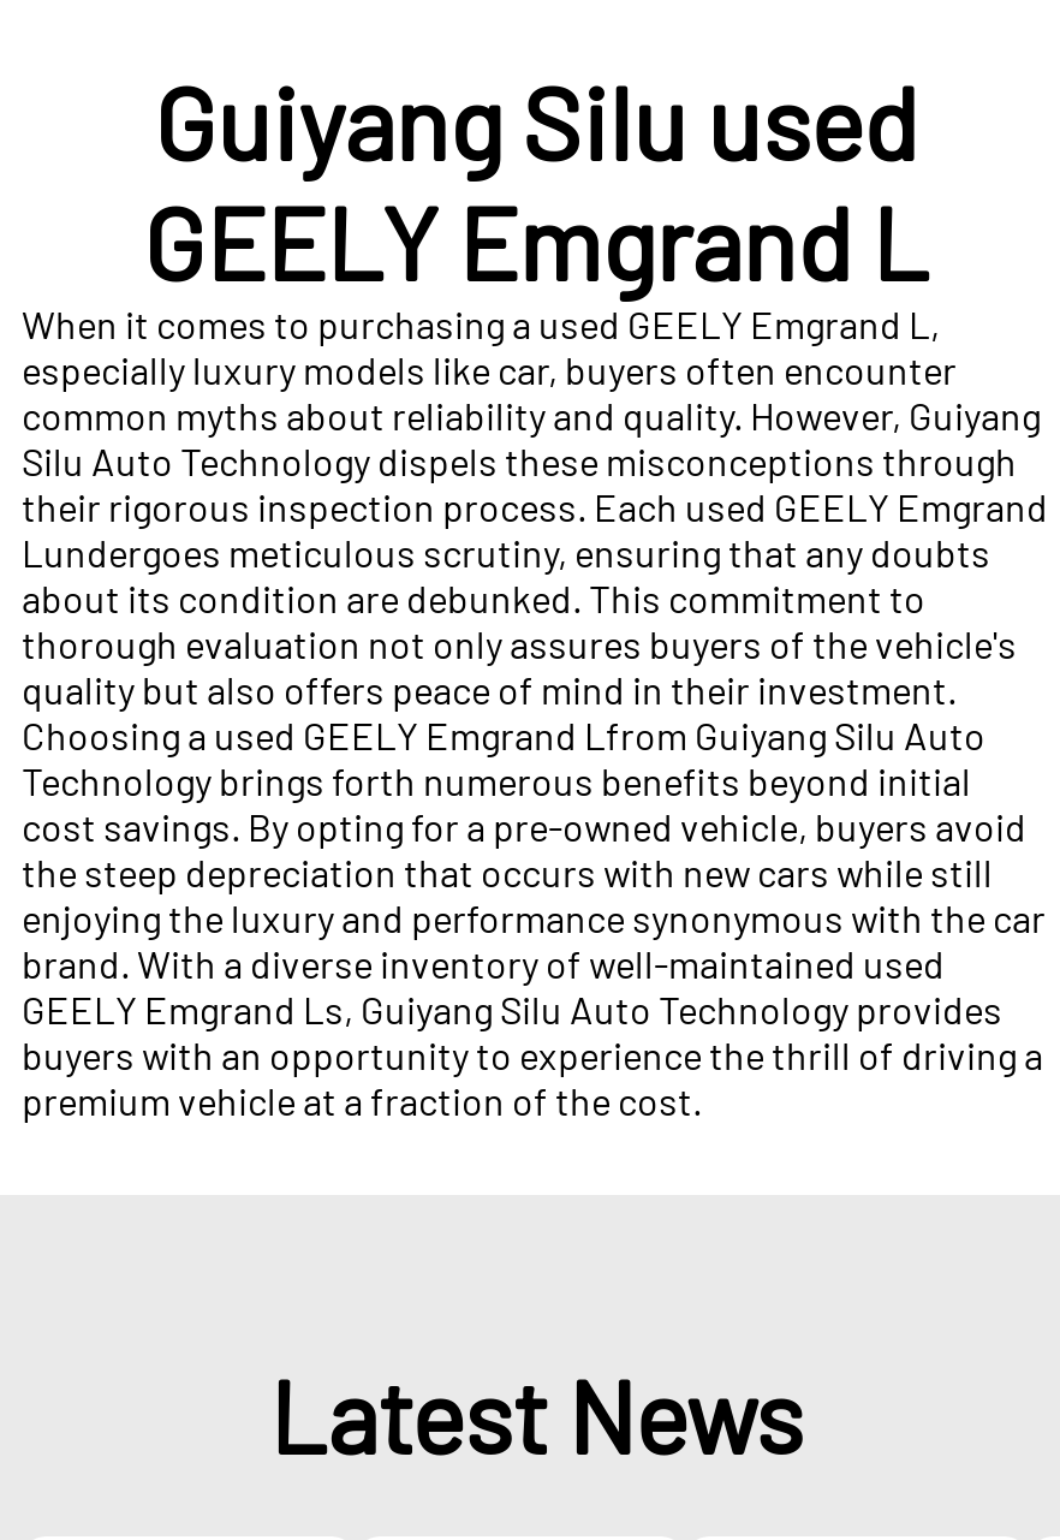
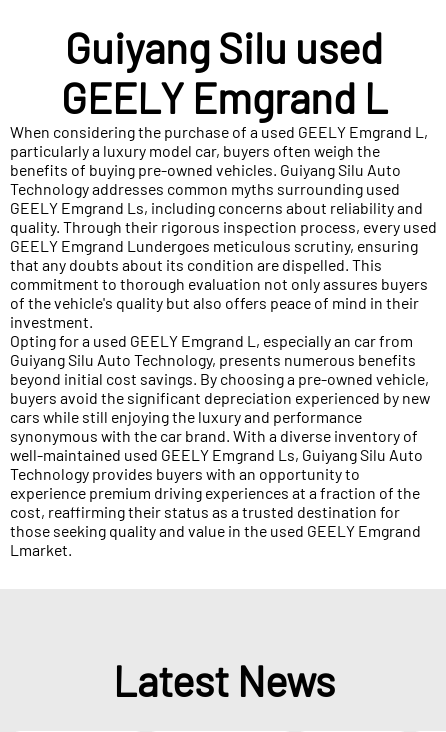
- When it comes to purchasing a used GEELY Emgrand L,
- especially luxury models like car, buyers often encounter
- common myths about reliability and quality. However, Guiyang
- Silu Auto Technology dispels these misconceptions through
- their rigorous inspection process. Each used GEELY Emgrand
- Lundergoes meticulous scrutiny, ensuring that any doubts
- about its condition are debunked. This commitment to
- thorough evaluation not only assures buyers of the vehicle's
- quality but also offers peace of mind in their investment.
- Choosing a used GEELY Emgrand Lfrom Guiyang Silu Auto
- Technology brings forth numerous benefits beyond initial
- cost savings. By opting for a pre-owned vehicle, buyers avoid
- the steep depreciation that occurs with new cars while still
- enjoying the luxury and performance synonymous with the car
- brand. With a diverse inventory of well-maintained used
- GEELY Emgrand Ls, Guiyang Silu Auto Technology provides
- buyers with an opportunity to experience the thrill of driving a
- premium vehicle at a fraction of the cost.
+ When considering the purchase of a used GEELY Emgrand L,
+ particularly a luxury model car, buyers often weigh the
+ benefits of buying pre-owned vehicles. Guiyang Silu Auto
+ Technology addresses common myths surrounding used
+ GEELY Emgrand Ls, including concerns about reliability and
+ quality. Through their rigorous inspection process, every used
+ GEELY Emgrand Lundergoes meticulous scrutiny, ensuring
+ that any doubts about its condition are dispelled. This
+ commitment to thorough evaluation not only assures buyers
+ of the vehicle's quality but also offers peace of mind in their
+ investment.
+ Opting for a used GEELY Emgrand L, especially an car from
+ Guiyang Silu Auto Technology, presents numerous benefits
+ beyond initial cost savings. By choosing a pre-owned vehicle,
+ buyers avoid the significant depreciation experienced by new
+ cars while still enjoying the luxury and performance
+ synonymous with the car brand. With a diverse inventory of
+ well-maintained used GEELY Emgrand Ls, Guiyang Silu Auto
+ Technology provides buyers with an opportunity to
+ experience premium driving experiences at a fraction of the
+ cost, reaffirming their status as a trusted destination for
+ those seeking quality and value in the used GEELY Emgrand
+ Lmarket.
